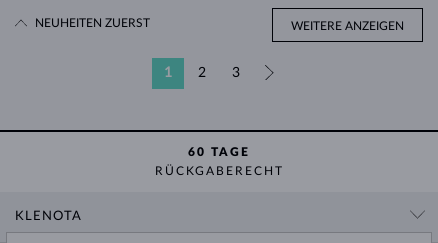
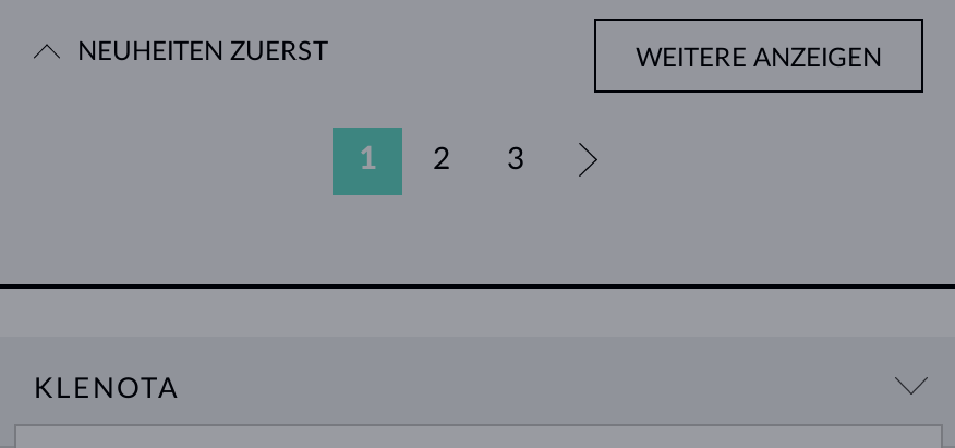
- 60 TAGE
- RÜCKGABERECHT
